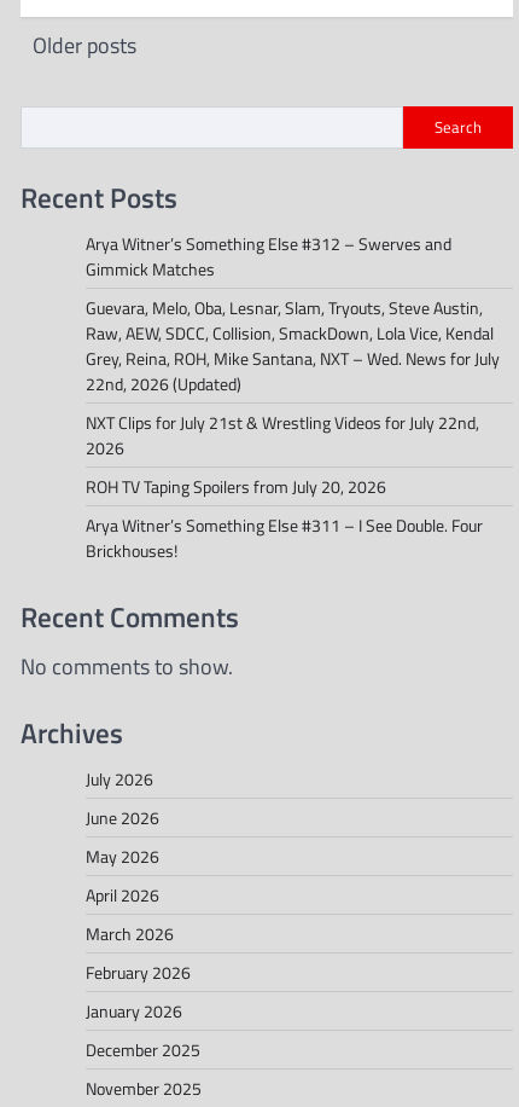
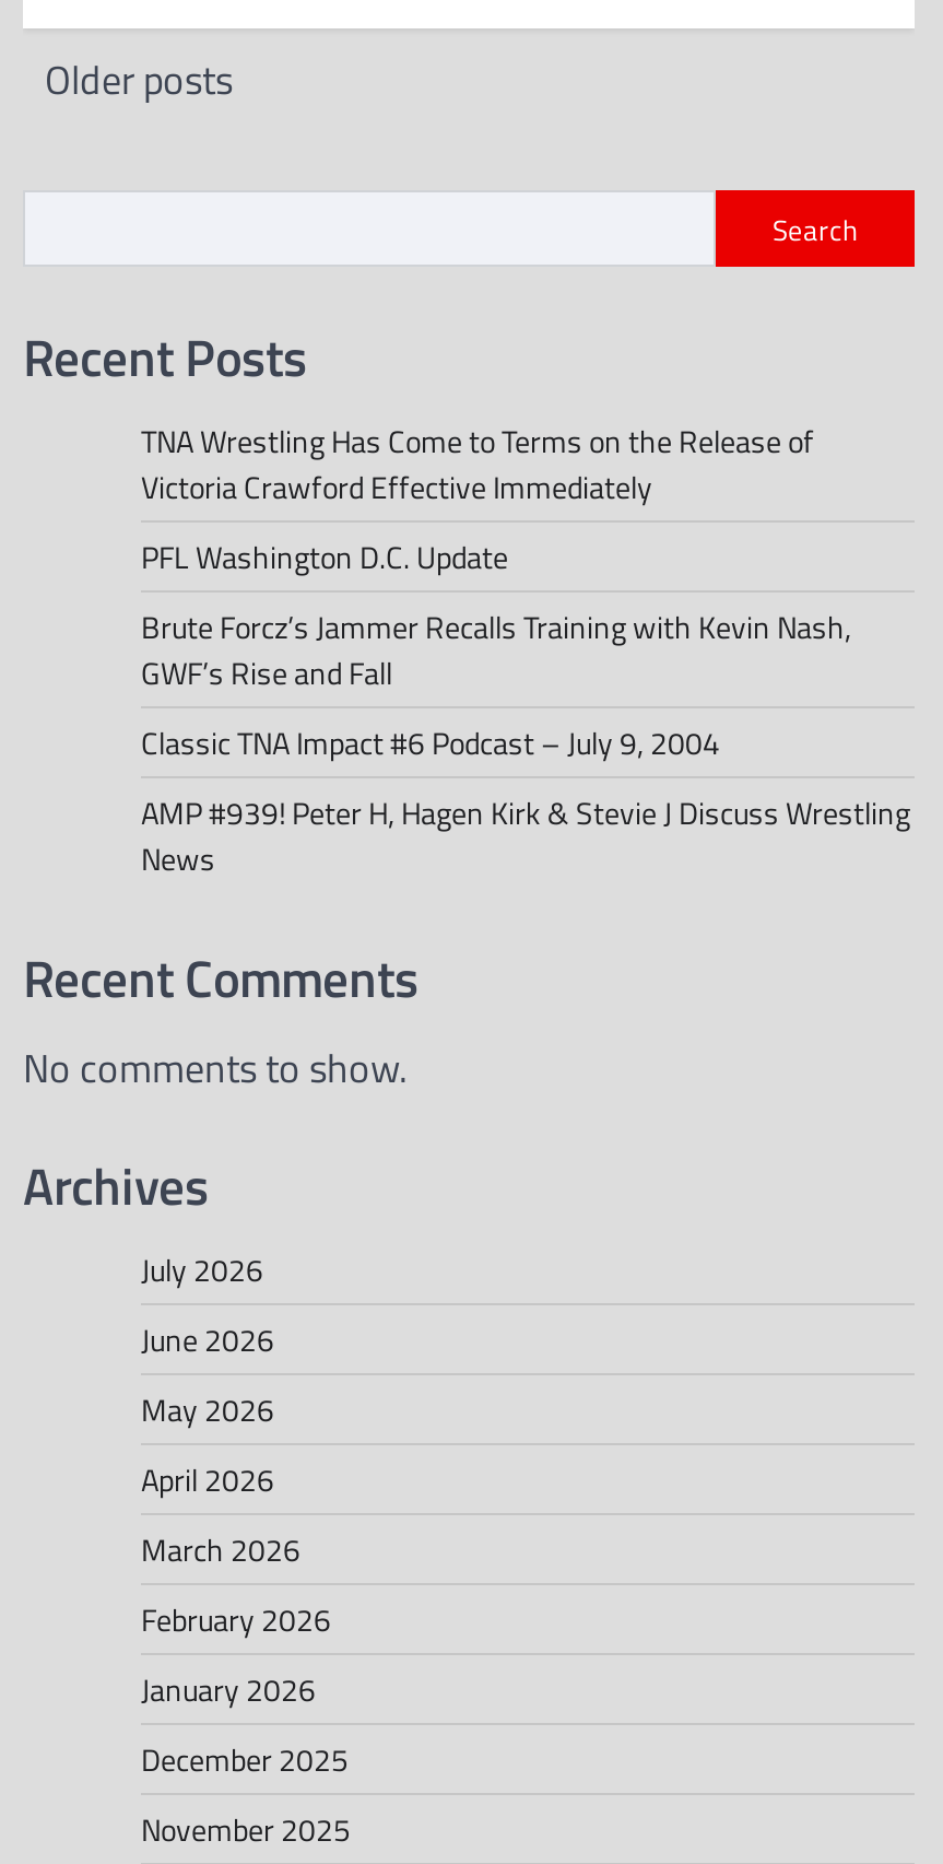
- Arya Witner’s Something Else #312 – Swerves and
- Gimmick Matches
+ TNA Wrestling Has Come to Terms on the Release of
+ Victoria Crawford Effective Immediately

- Guevara, Melo, Oba, Lesnar, Slam, Tryouts, Steve Austin,
- Raw, AEW, SDCC, Collision, SmackDown, Lola Vice, Kendal
- Grey, Reina, ROH, Mike Santana, NXT – Wed. News for July
- 22nd, 2026 (Updated)
+ PFL Washington D.C. Update

- NXT Clips for July 21st & Wrestling Videos for July 22nd,
- 2026
+ Brute Forcz’s Jammer Recalls Training with Kevin Nash,
+ GWF’s Rise and Fall

- ROH TV Taping Spoilers from July 20, 2026
+ Classic TNA Impact #6 Podcast – July 9, 2004

- Arya Witner’s Something Else #311 – I See Double. Four
- Brickhouses!
+ AMP #939! Peter H, Hagen Kirk & Stevie J Discuss Wrestling
+ News
